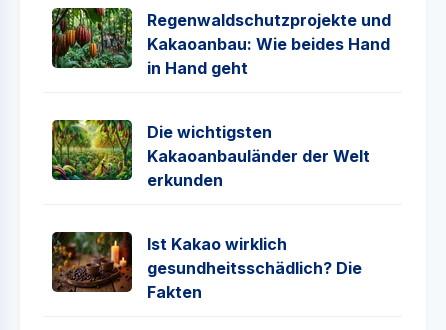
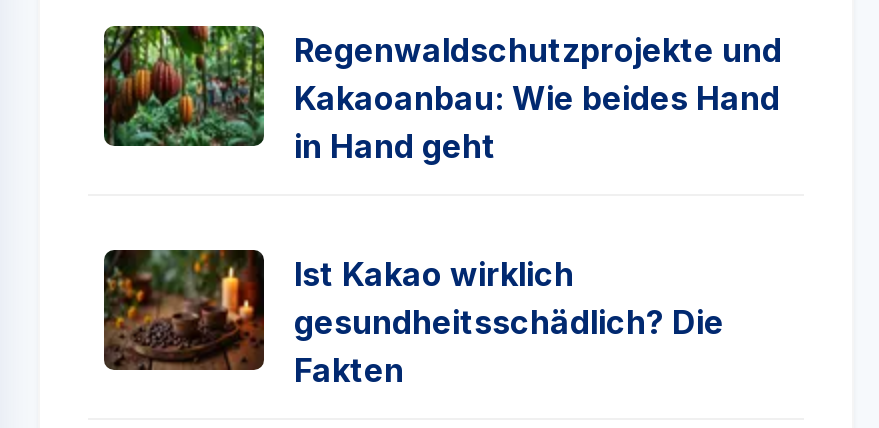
- [image]
- Die wichtigsten
- Kakaoanbauländer der Welt
- erkunden
